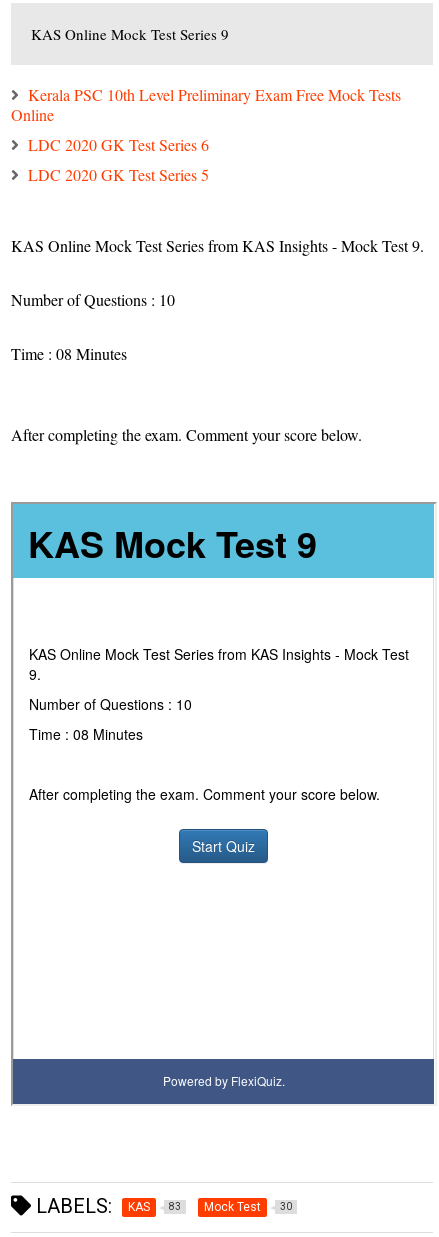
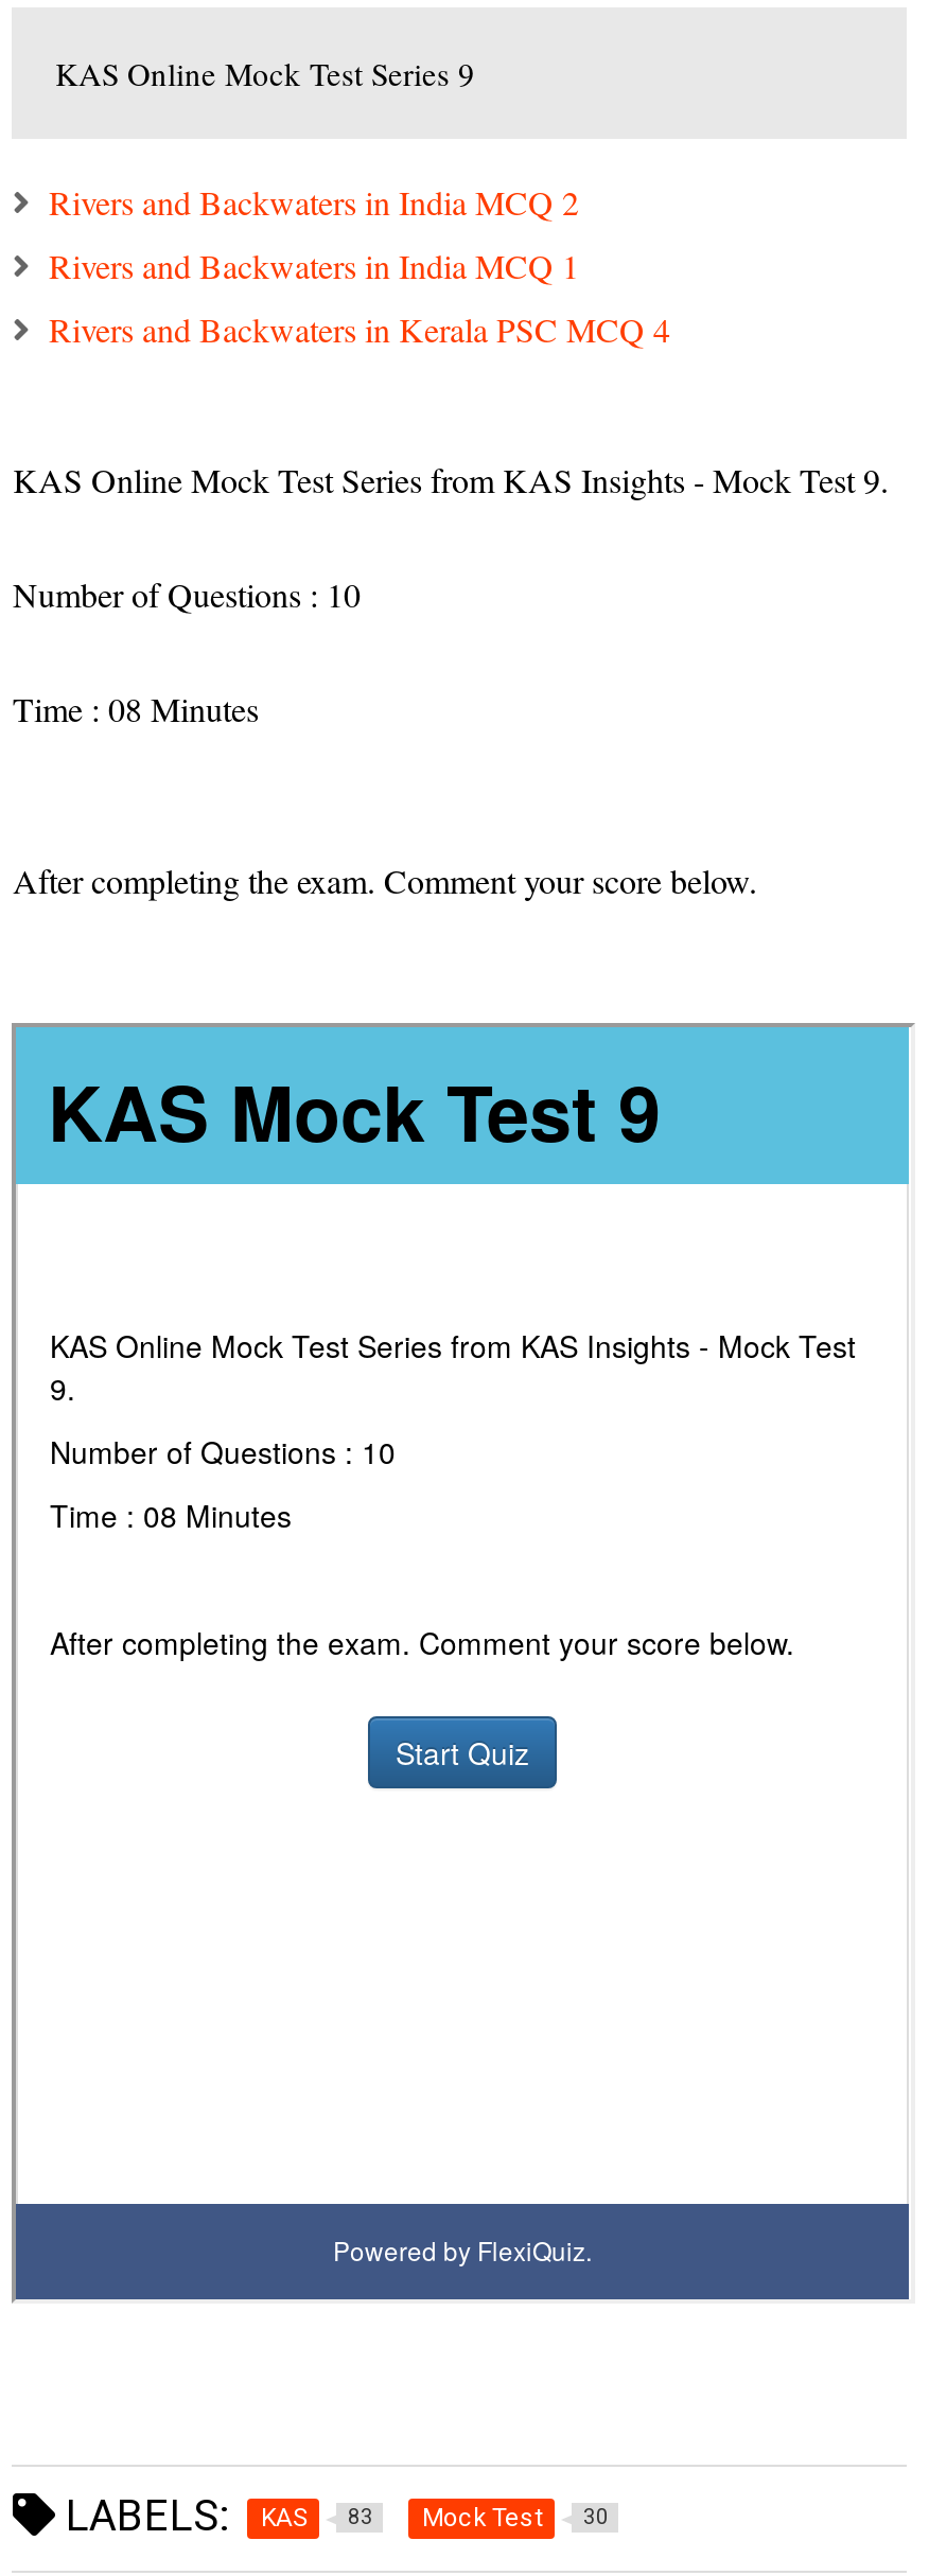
- Kerala PSC 10th Level Preliminary Exam Free Mock Tests
- Online
- LDC 2020 GK Test Series 6
- LDC 2020 GK Test Series 5
+ Rivers and Backwaters in India MCQ 2
+ Rivers and Backwaters in India MCQ 1
+ Rivers and Backwaters in Kerala PSC MCQ 4
